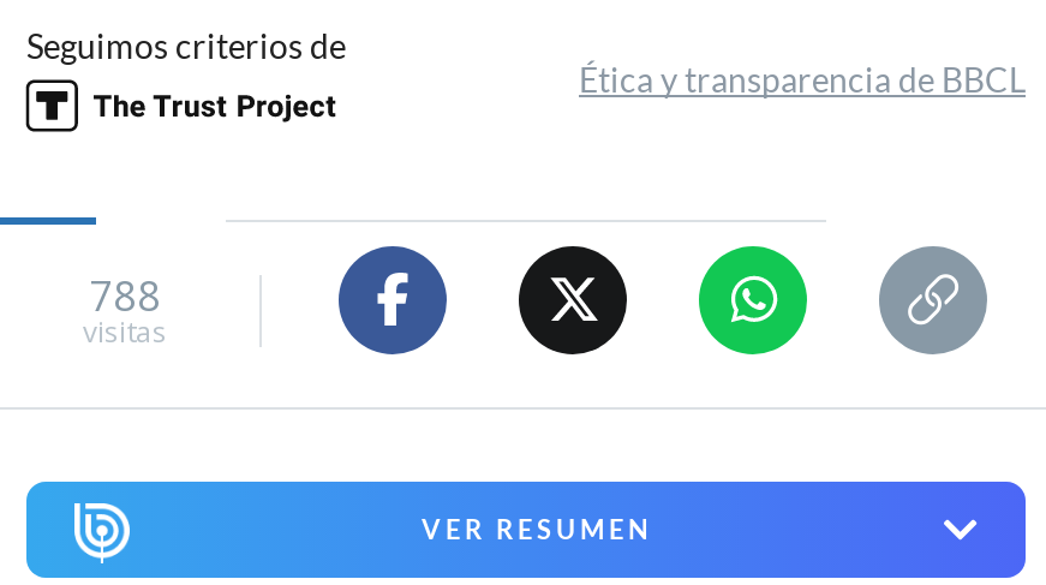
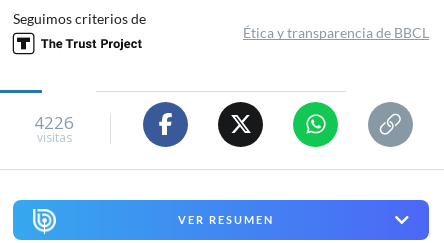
- 788
+ 4226
